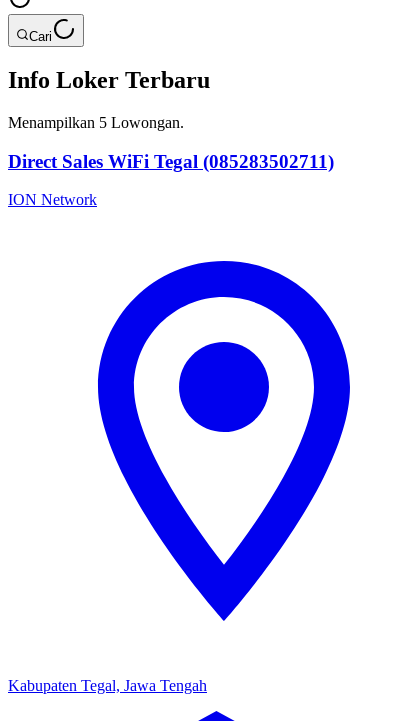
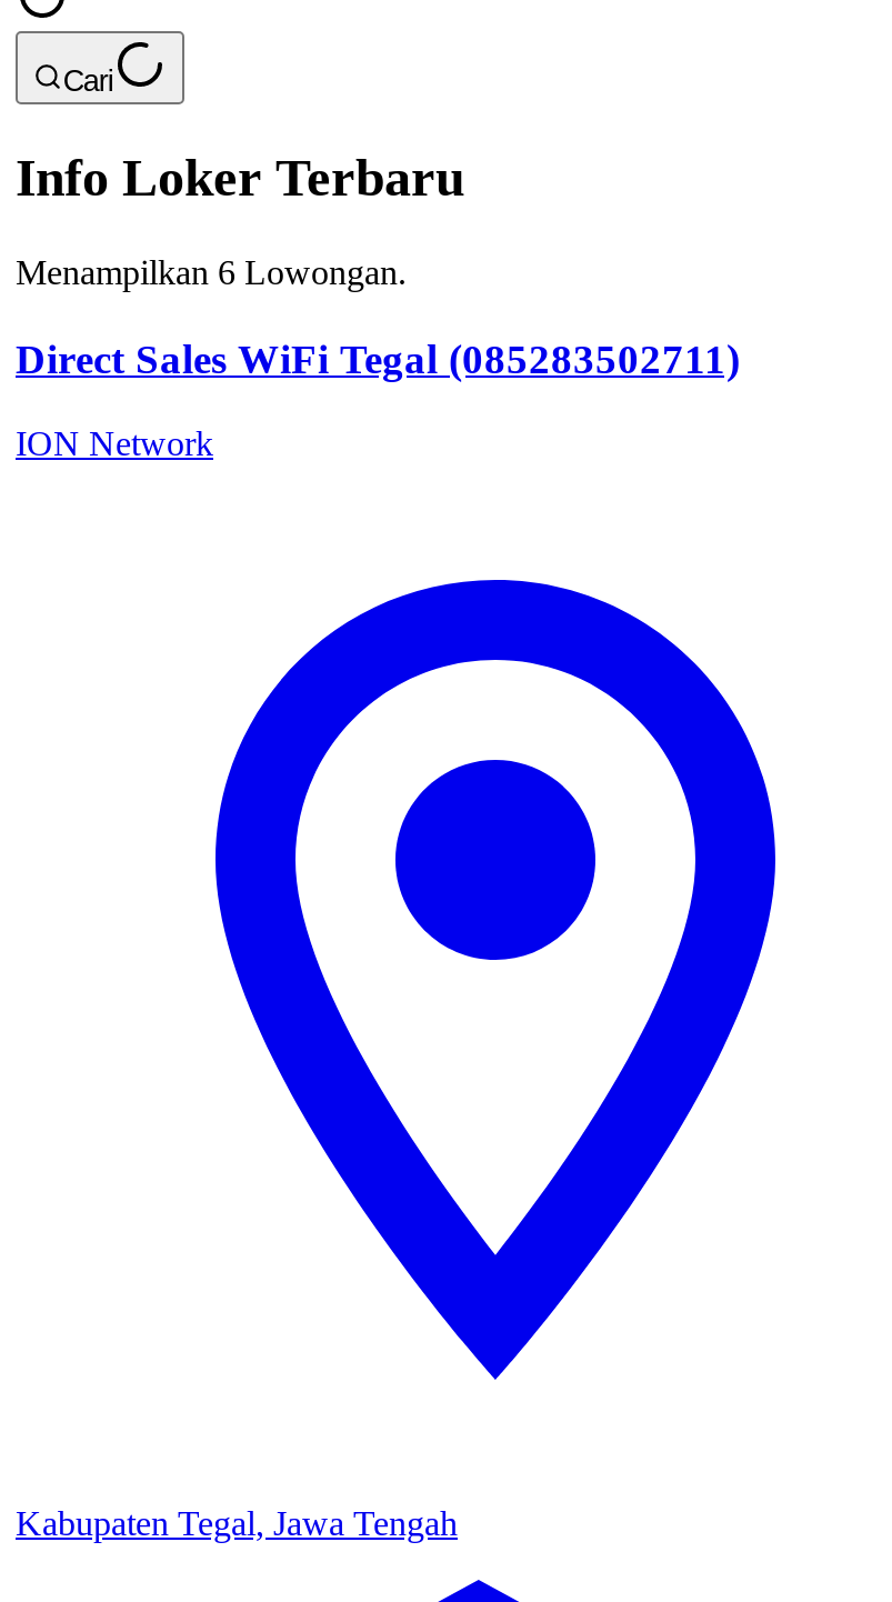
- Menampilkan 5 Lowongan.
+ Menampilkan 6 Lowongan.
